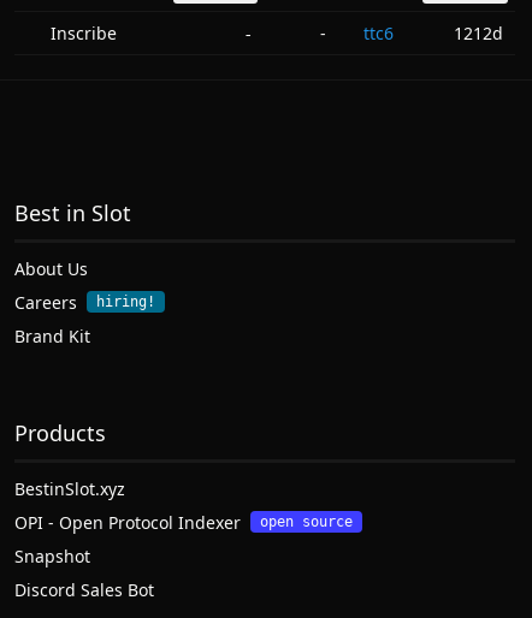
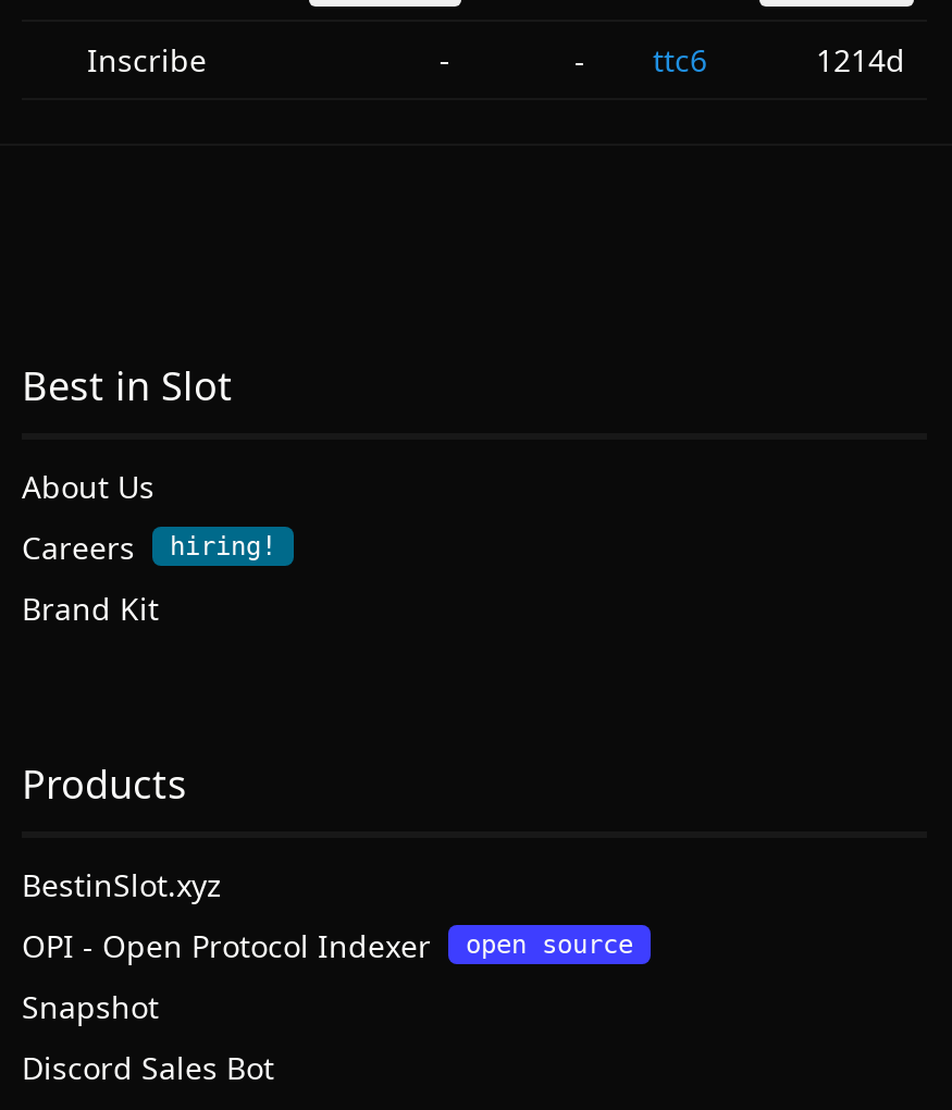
- 1212d
+ 1214d
